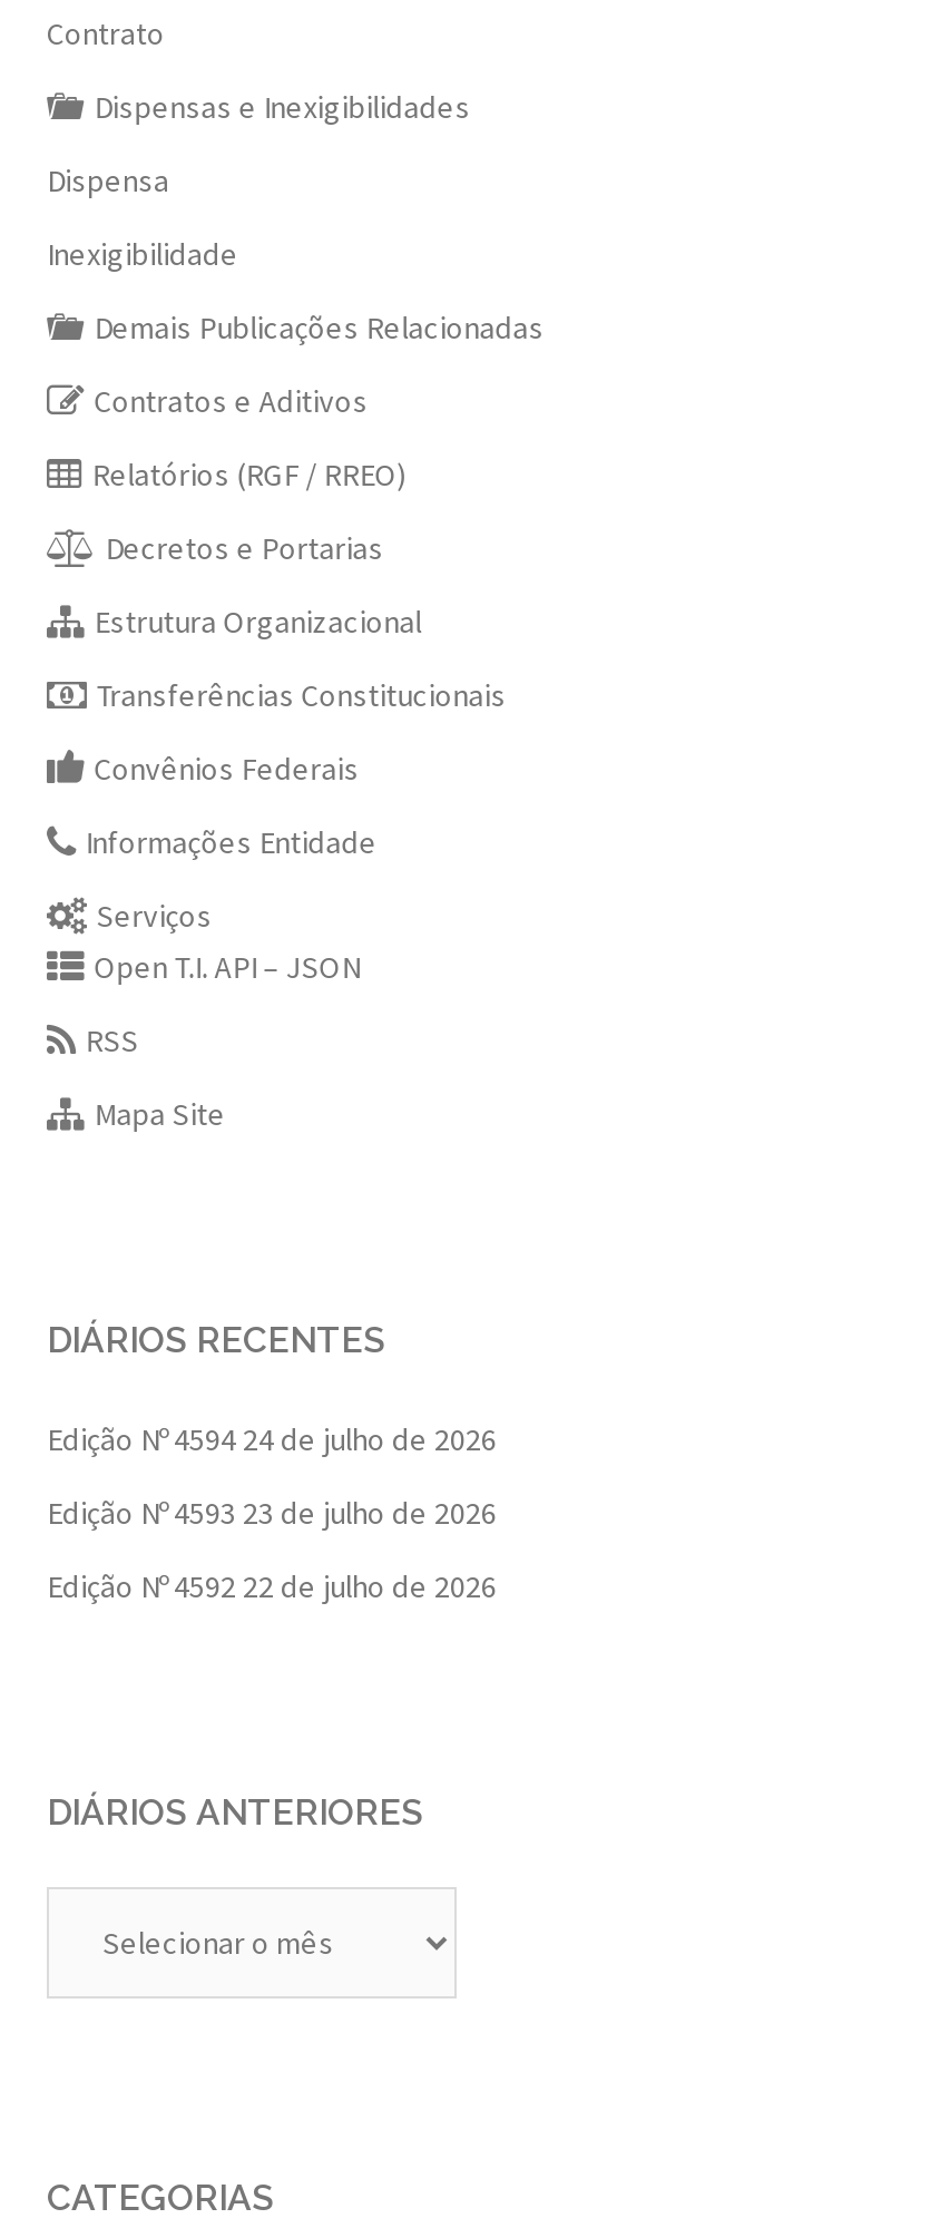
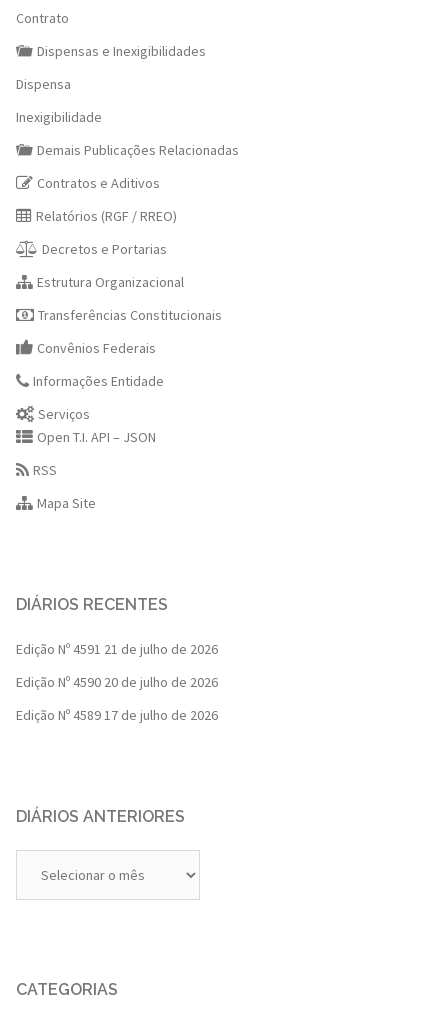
- Edição Nº 4594 24 de julho de 2026
+ Edição Nº 4591 21 de julho de 2026

- Edição Nº 4593 23 de julho de 2026
+ Edição Nº 4590 20 de julho de 2026

- Edição Nº 4592 22 de julho de 2026
+ Edição Nº 4589 17 de julho de 2026
